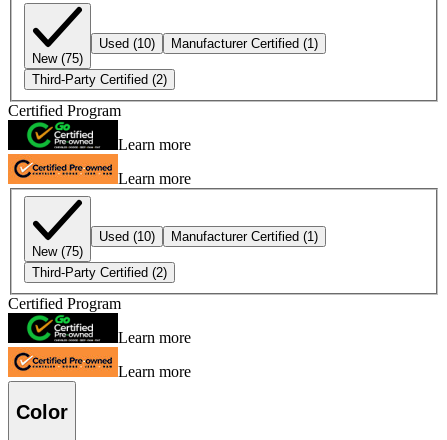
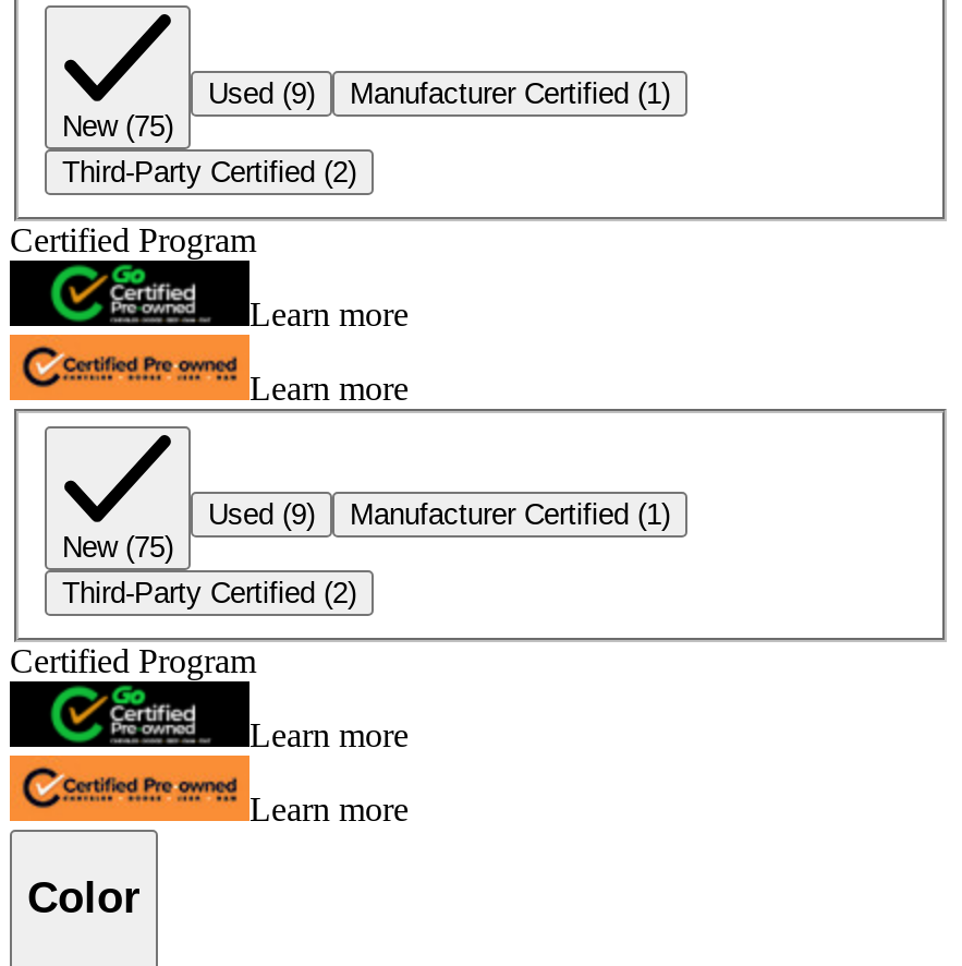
- Used (10) Manufacturer Certified (1)
+ Used (9) Manufacturer Certified (1)

- Used (10) Manufacturer Certified (1)
+ Used (9) Manufacturer Certified (1)
